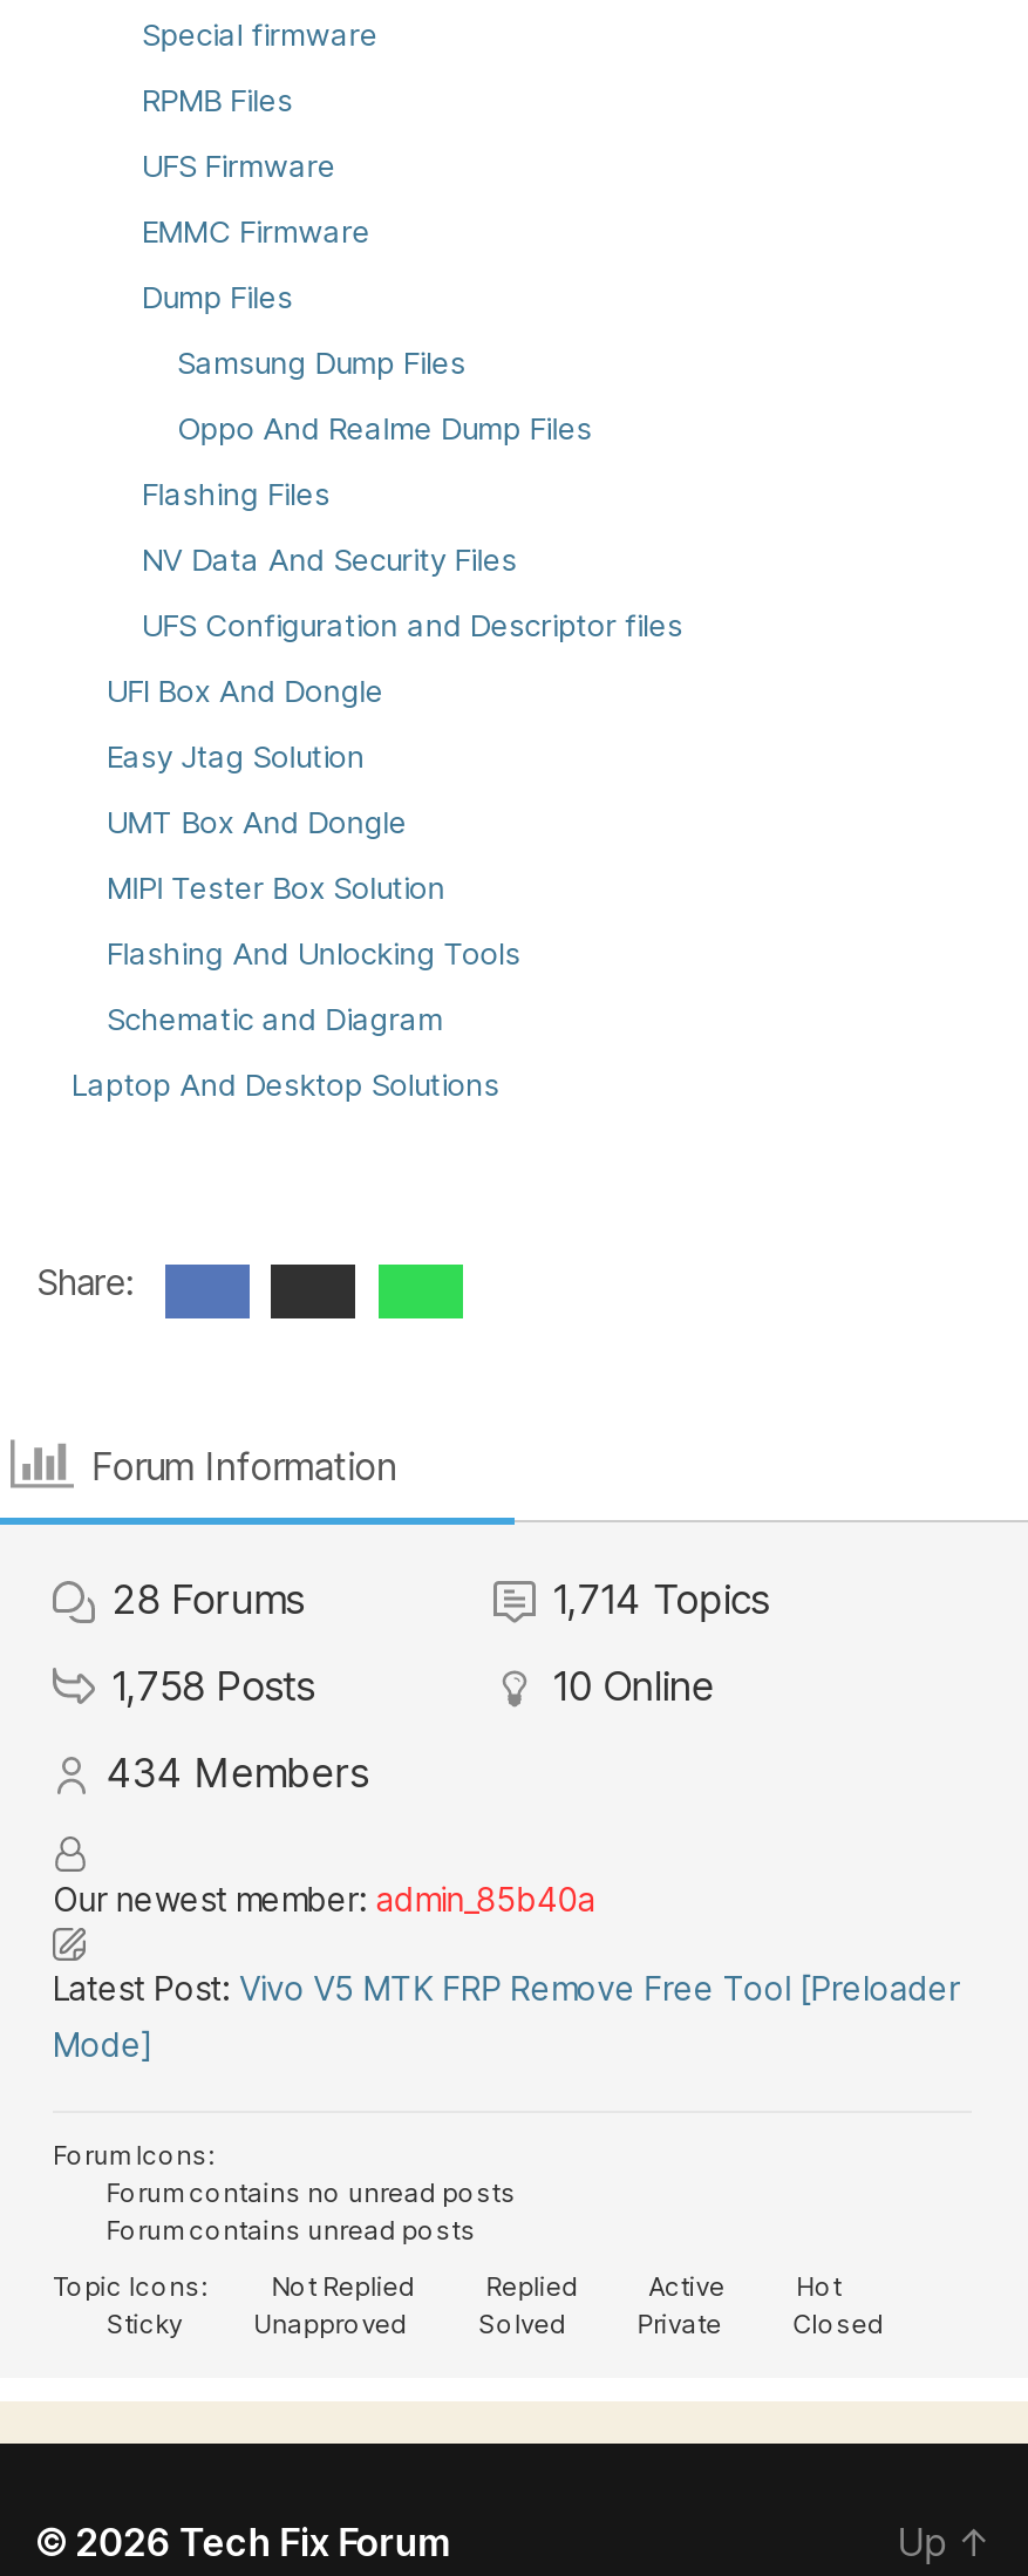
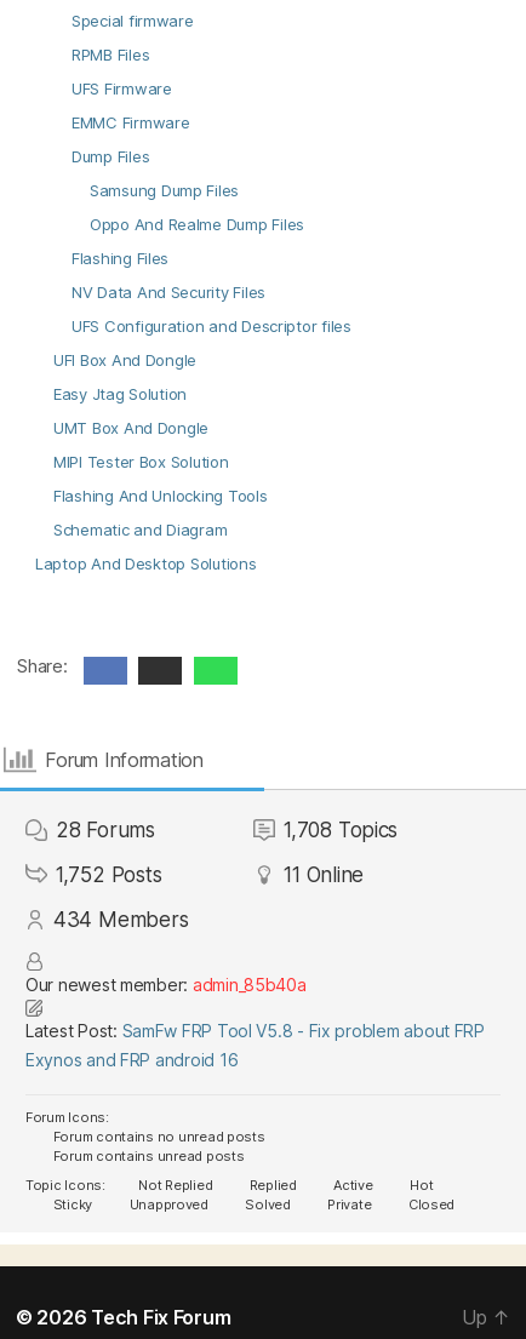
- 1,714 Topics
+ 1,708 Topics

- 1,758 Posts
+ 1,752 Posts

- 10 Online
+ 11 Online

- Latest Post: Vivo V5 MTK FRP Remove Free Tool [Preloader
- Mode]
+ Latest Post: SamFw FRP Tool V5.8 - Fix problem about FRP
+ Exynos and FRP android 16
